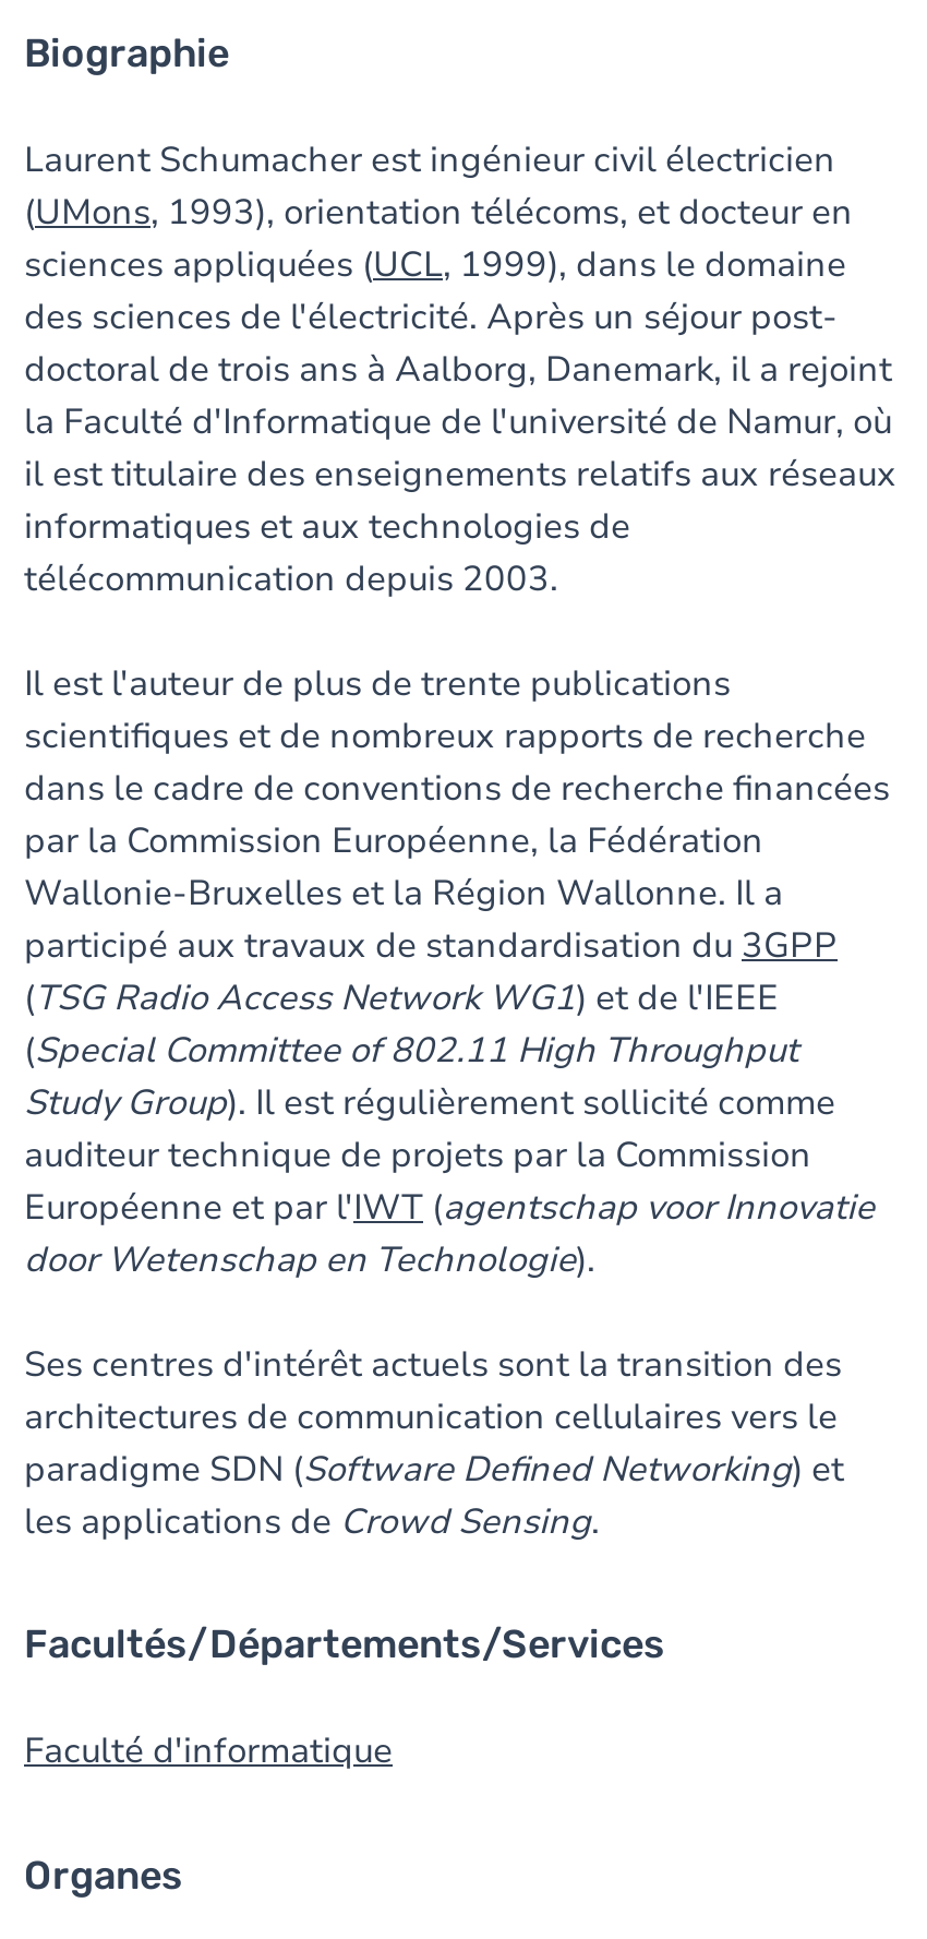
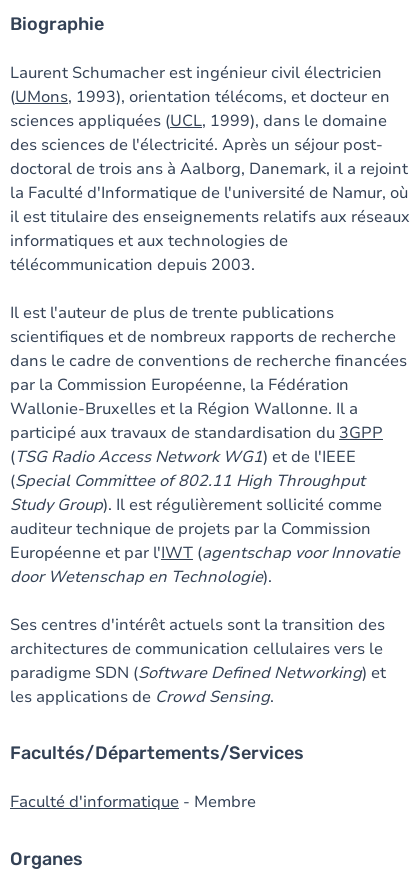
- Faculté d'informatique
+ Faculté d'informatique - Membre
